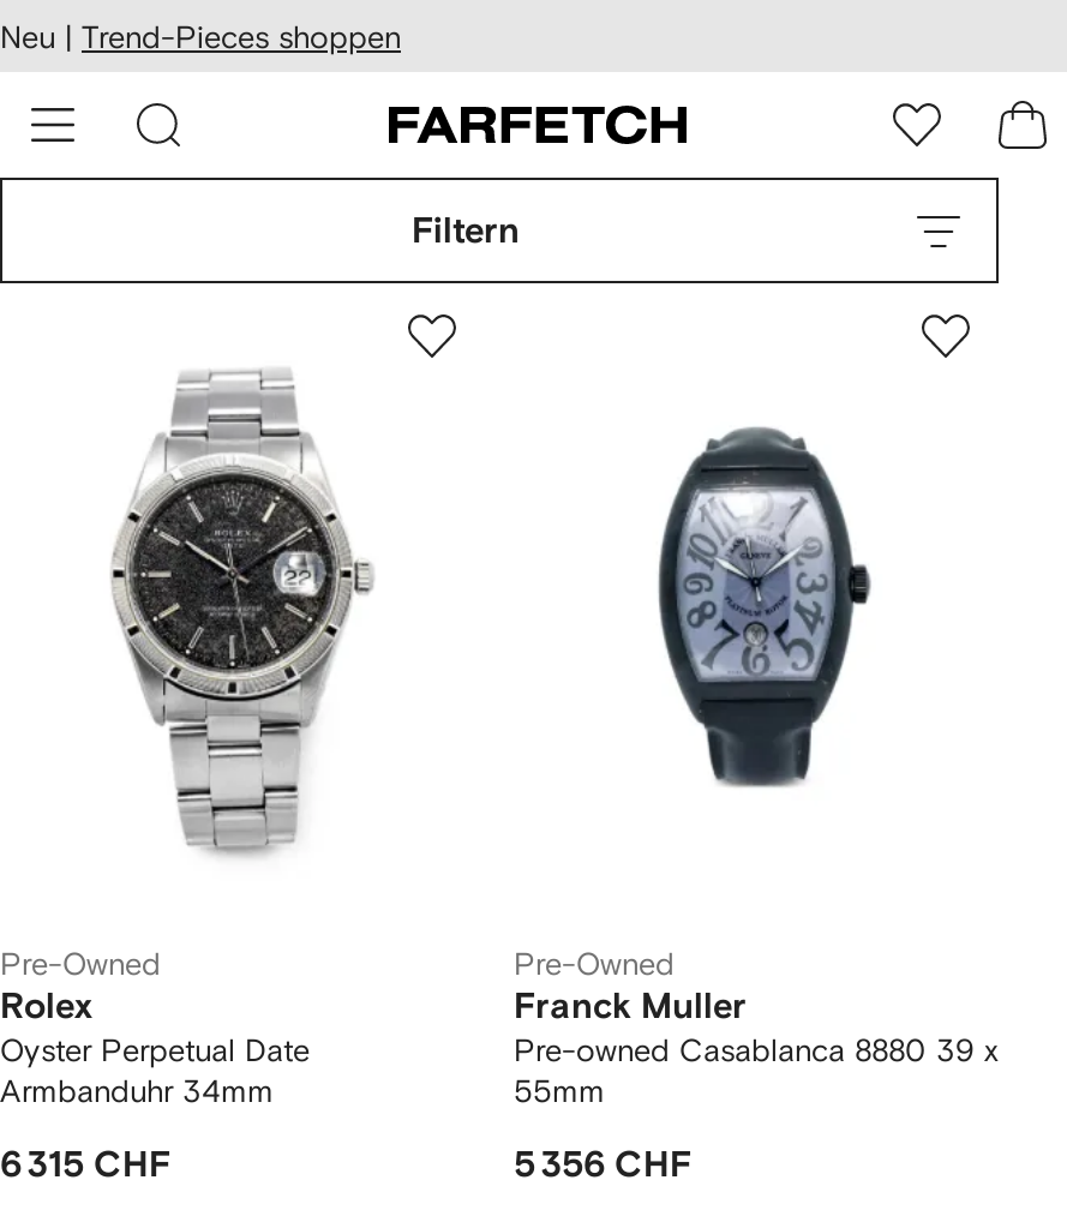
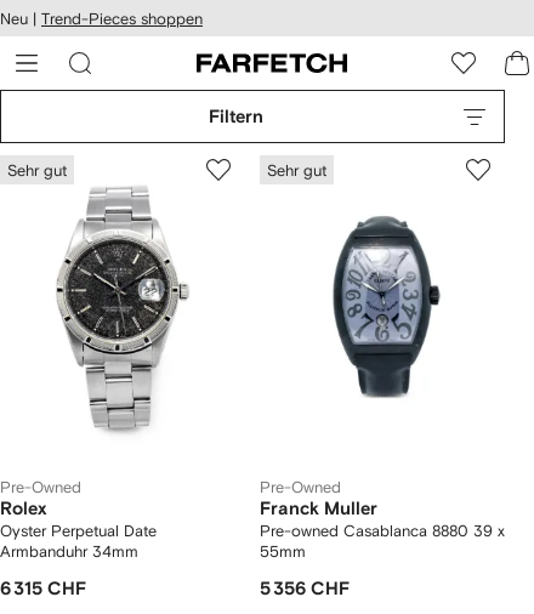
+ Sehr gut

+ Sehr gut
